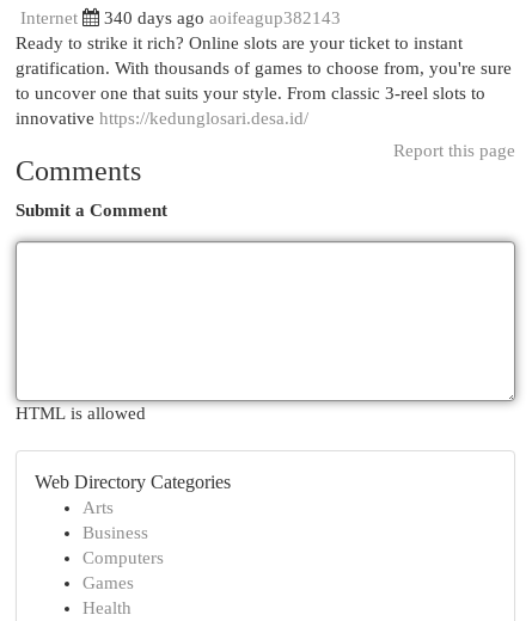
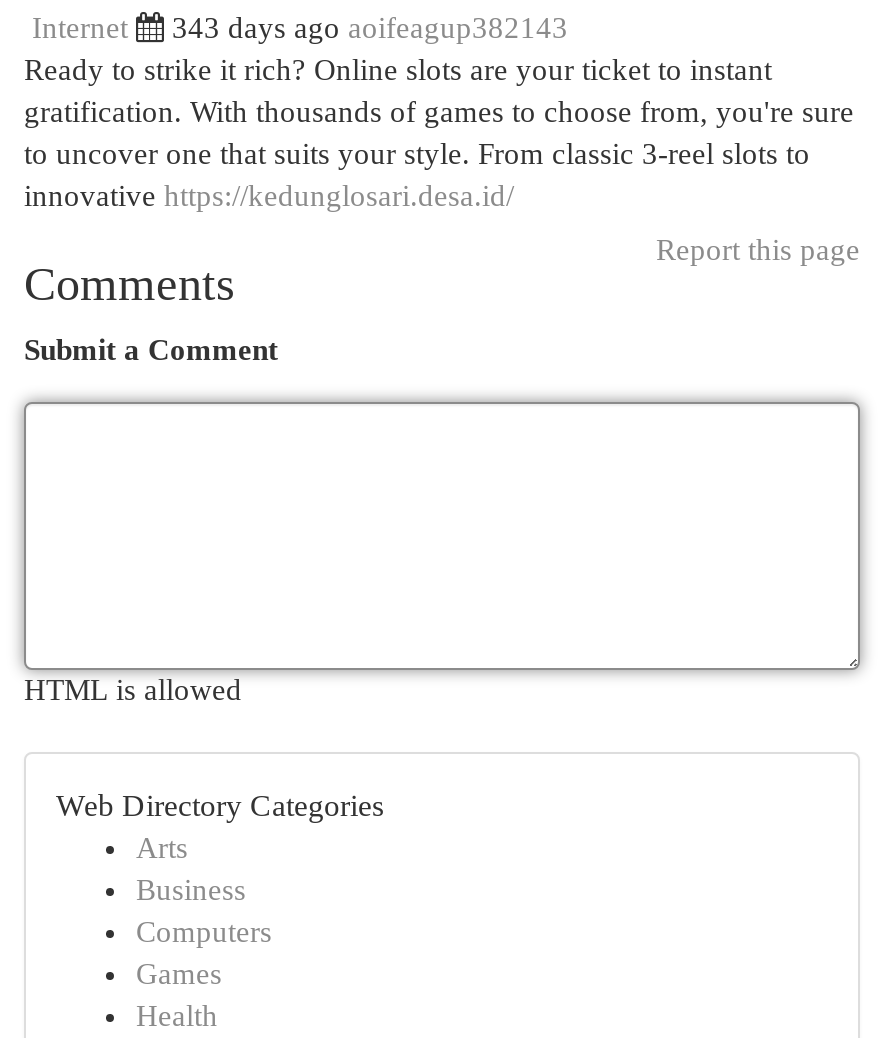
- 340 days ago aoifeagup382143
+ 343 days ago aoifeagup382143
